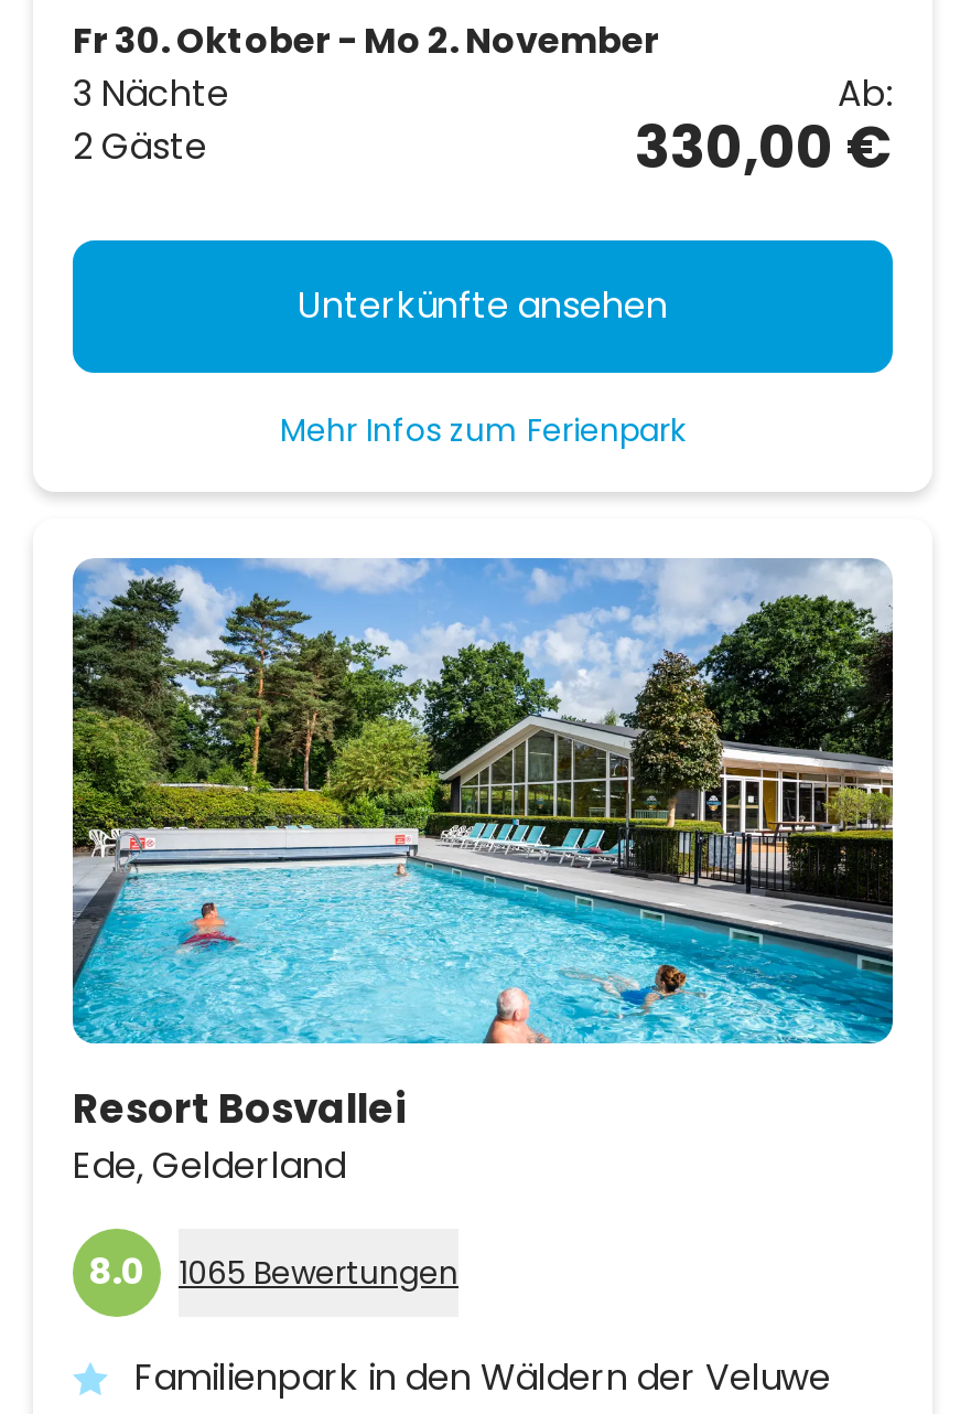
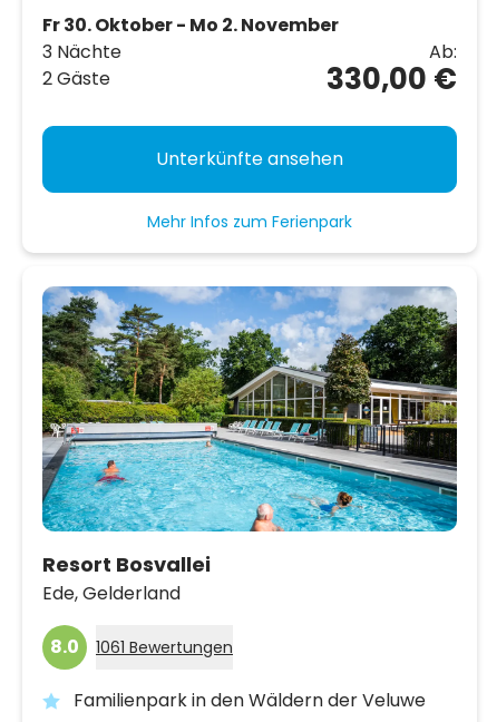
- 8.0 1065 Bewertungen
+ 8.0 1061 Bewertungen
